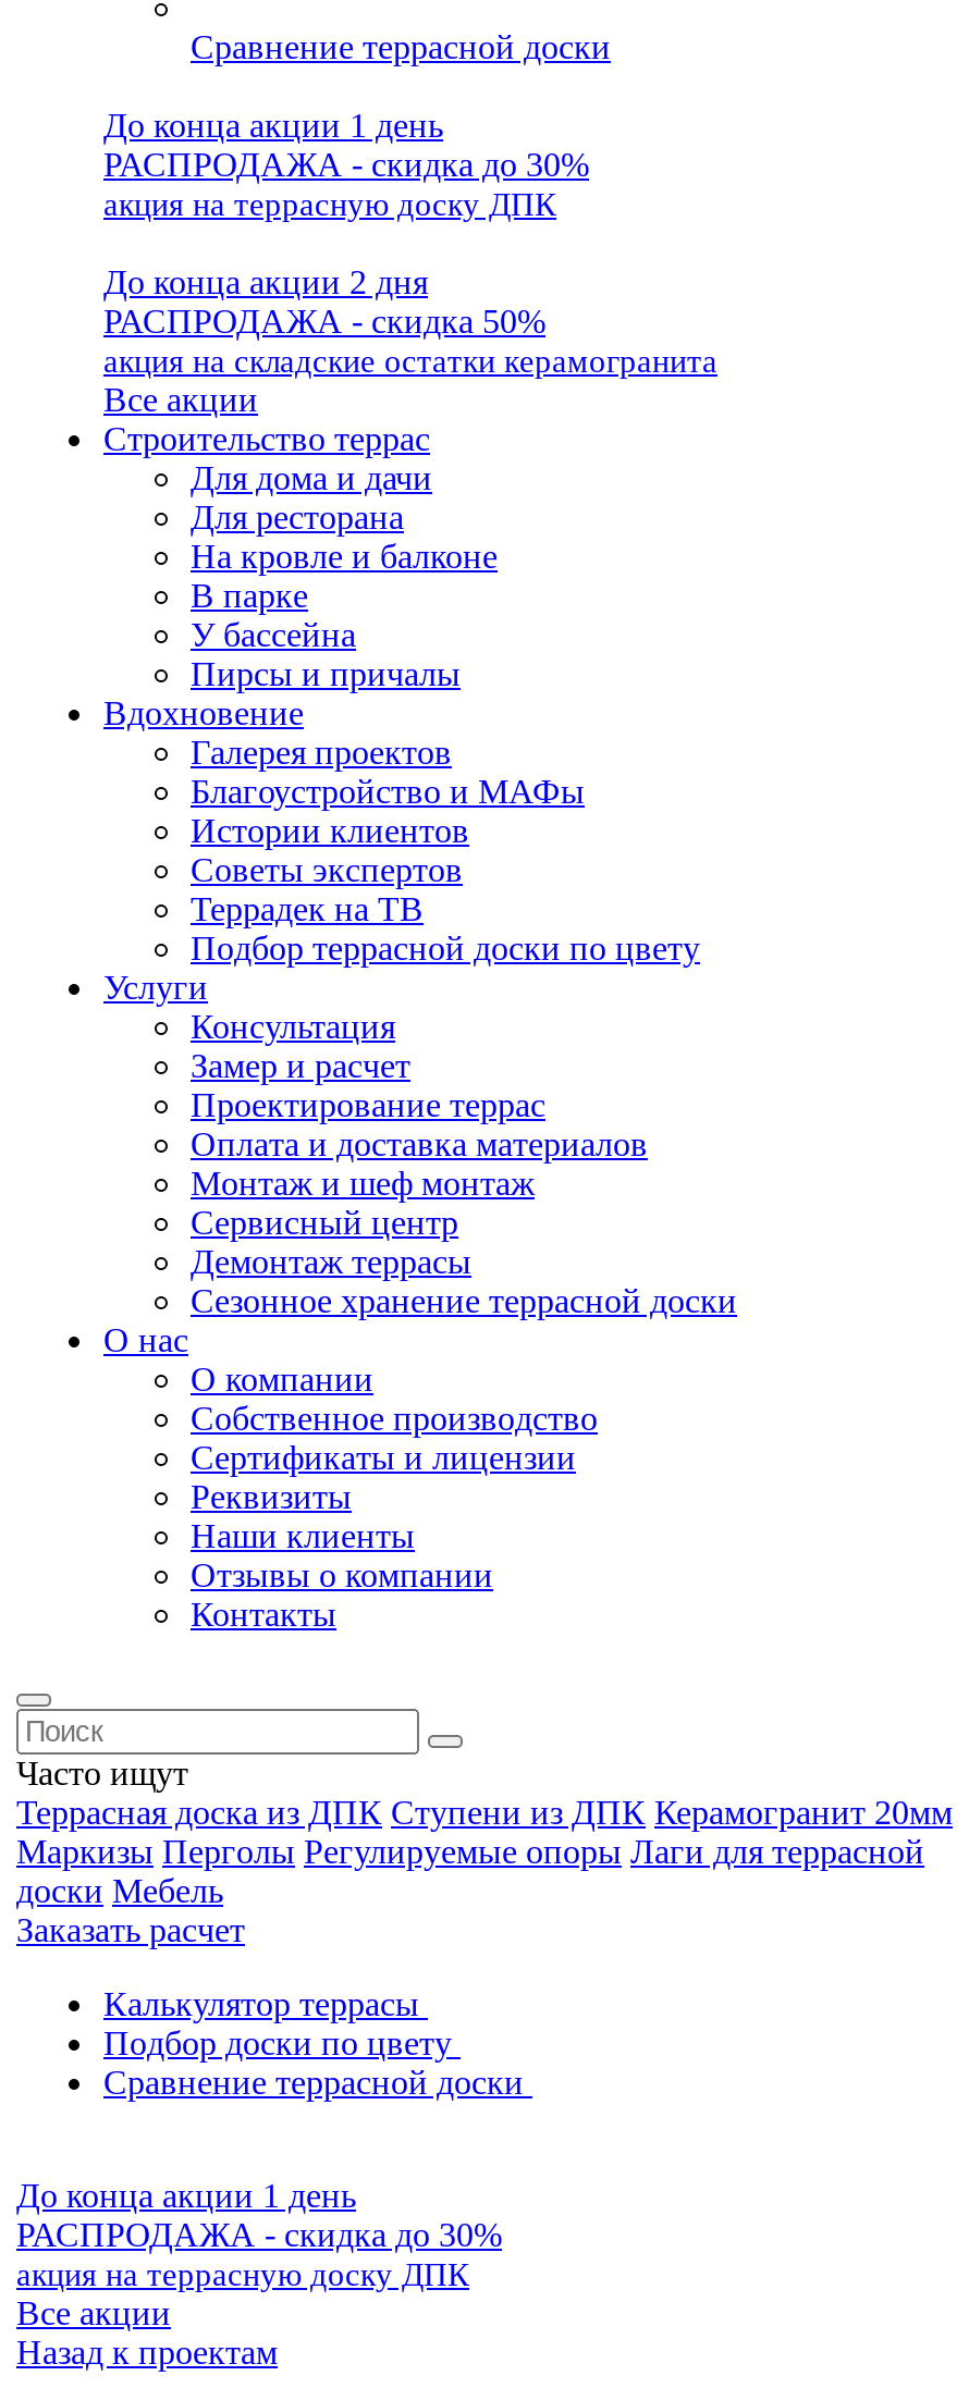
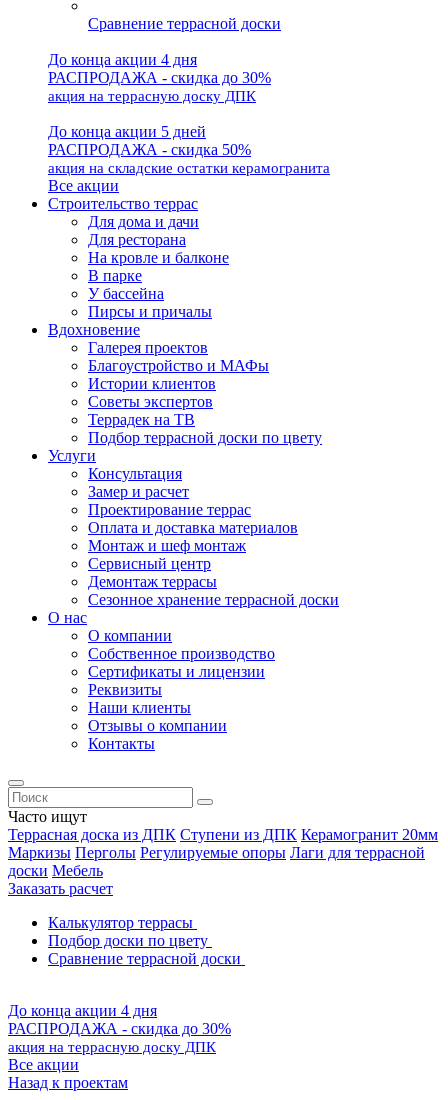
- До конца акции 1 день
+ До конца акции 4 дня

- До конца акции 2 дня
+ До конца акции 5 дней

- До конца акции 1 день
+ До конца акции 4 дня
